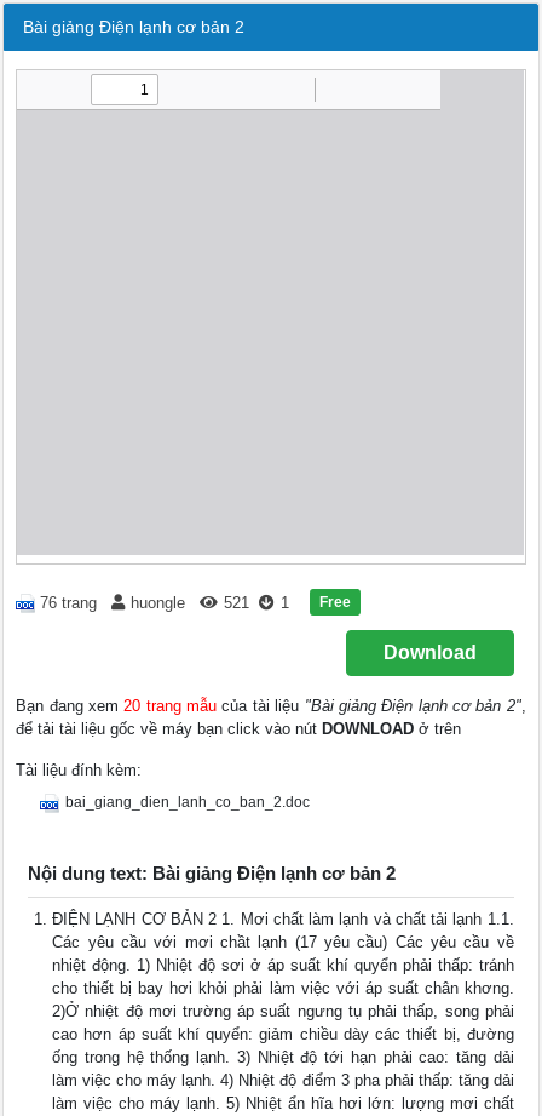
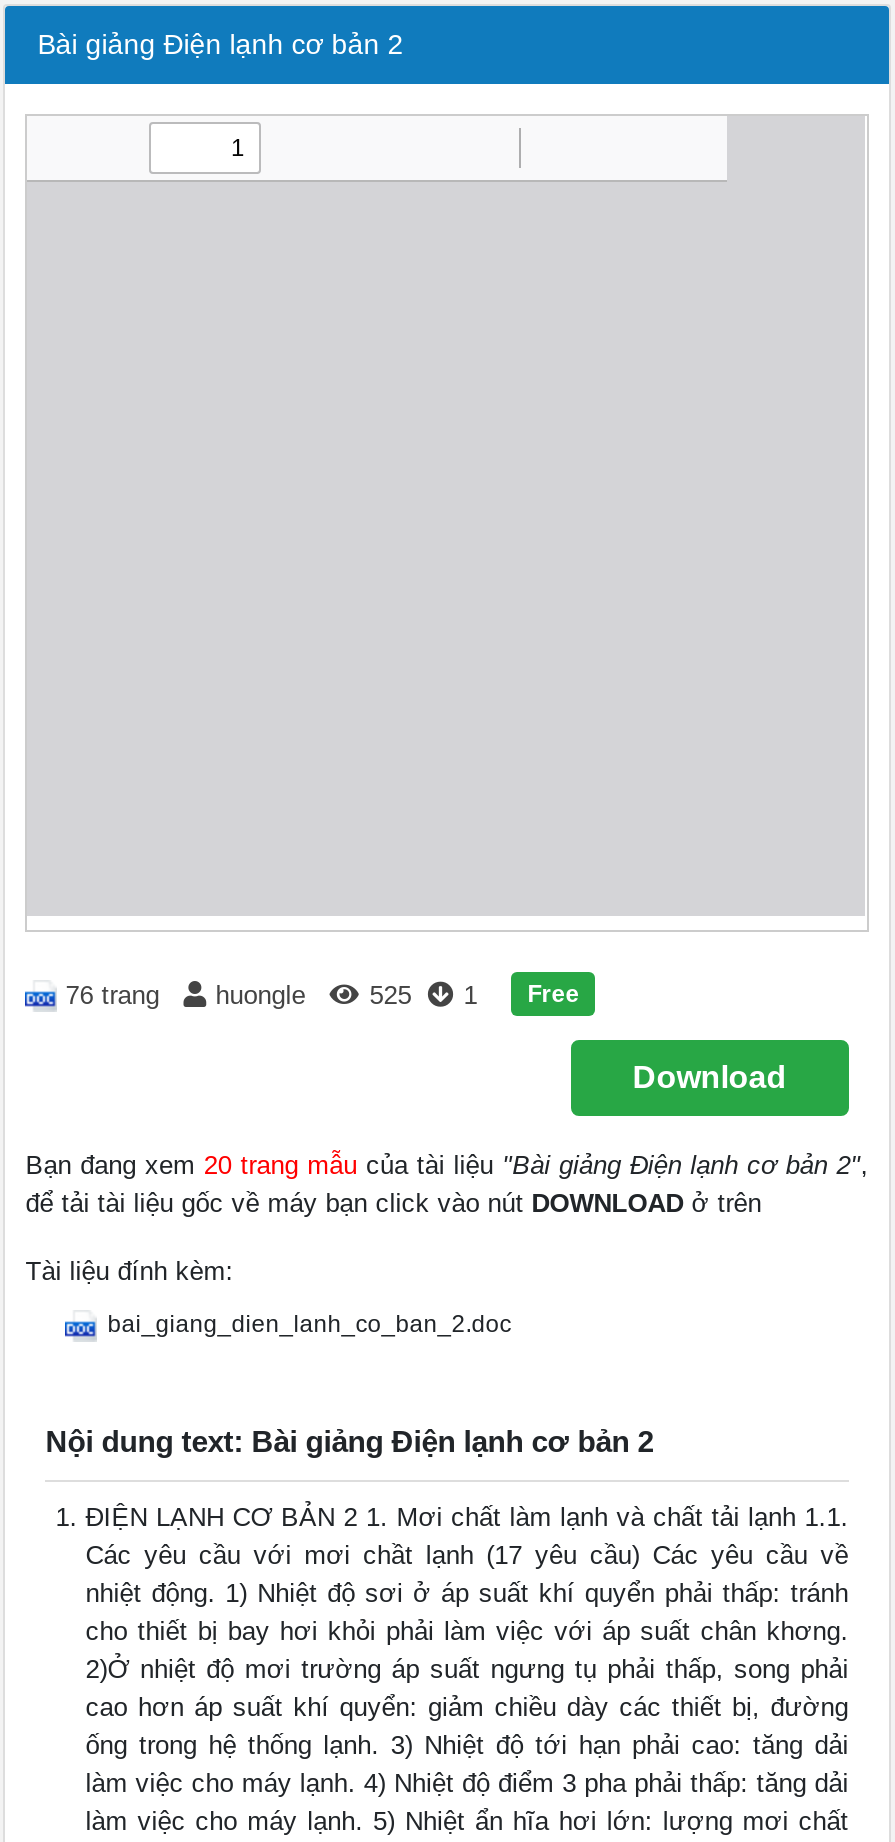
- 521 1 Free
+ 525 1 Free
